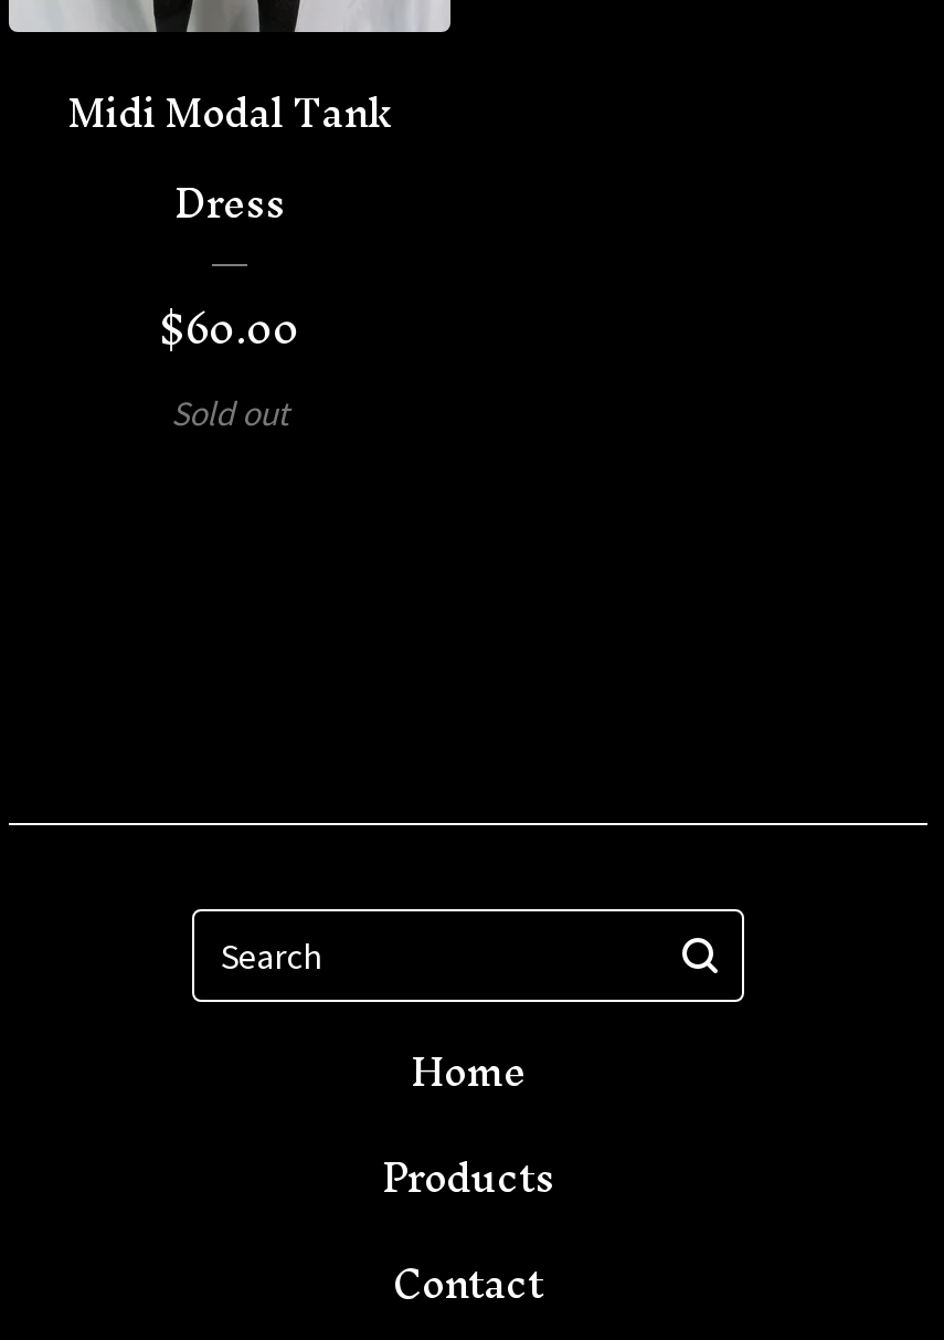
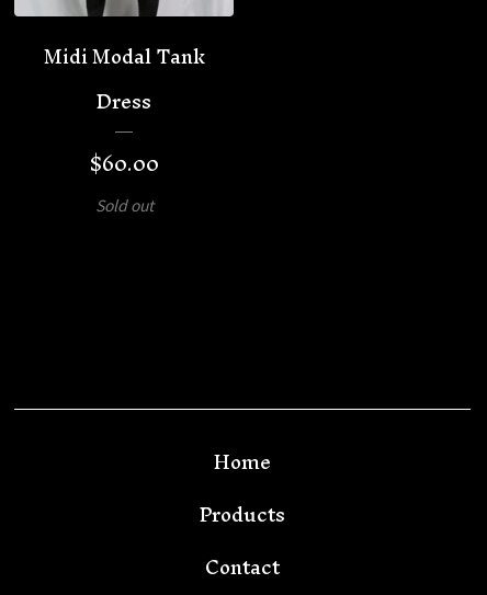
- Search
